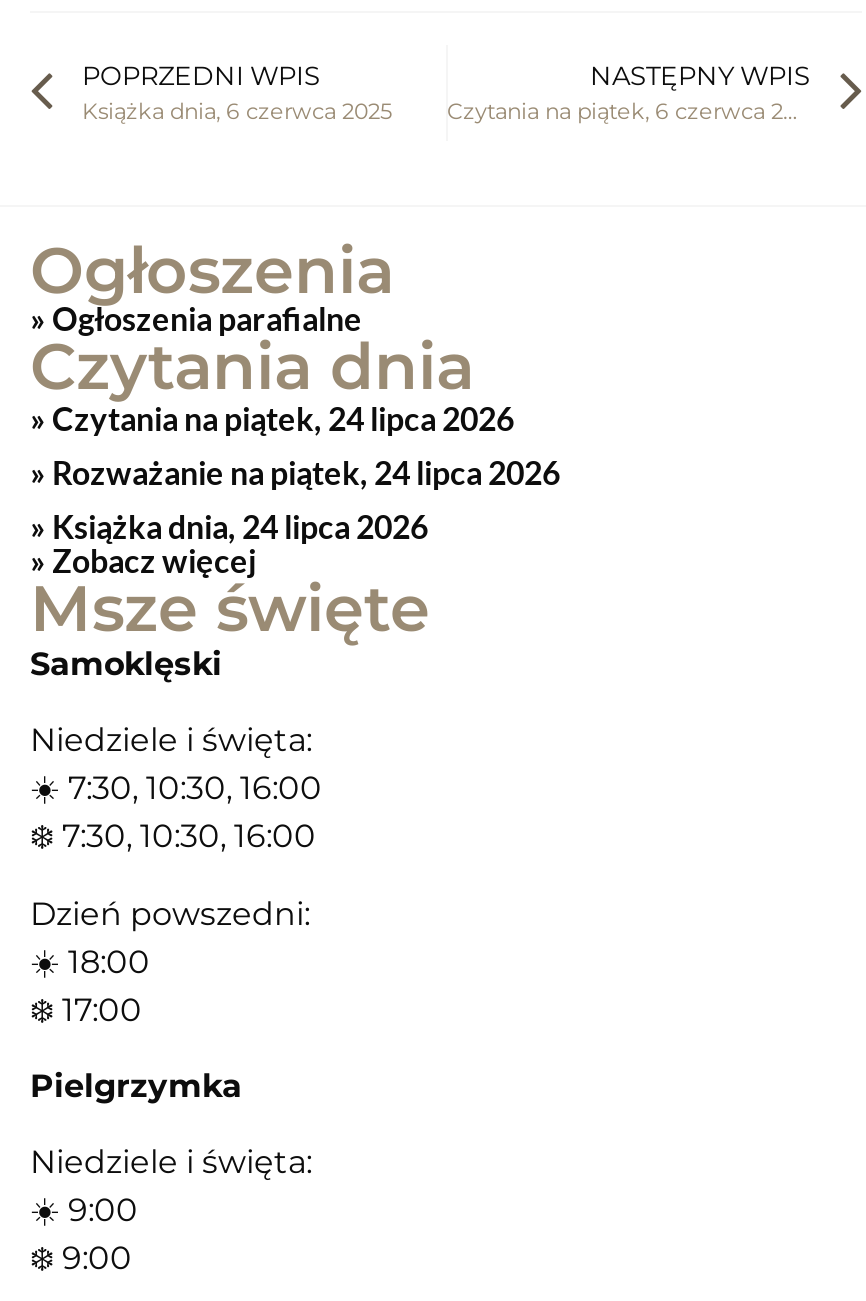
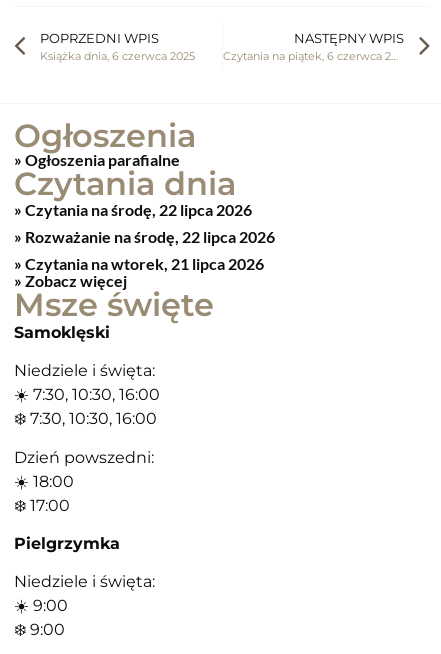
- Czytania na piątek, 24 lipca 2026
- Rozważanie na piątek, 24 lipca 2026
- Książka dnia, 24 lipca 2026
+ Czytania na środę, 22 lipca 2026
+ Rozważanie na środę, 22 lipca 2026
+ Czytania na wtorek, 21 lipca 2026
